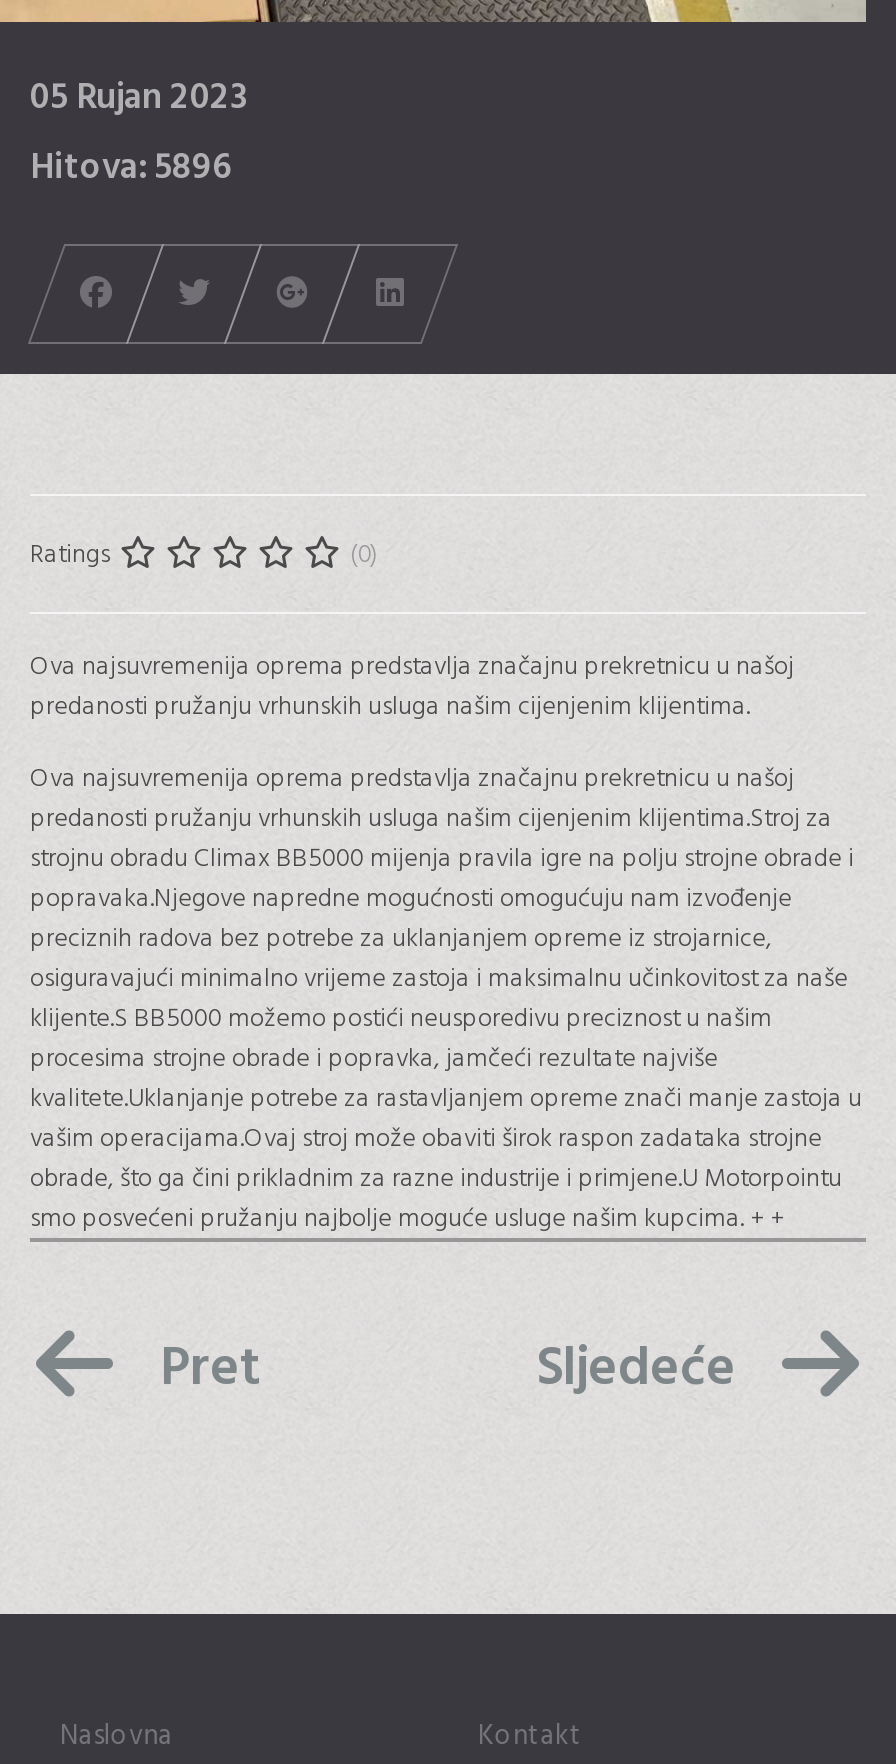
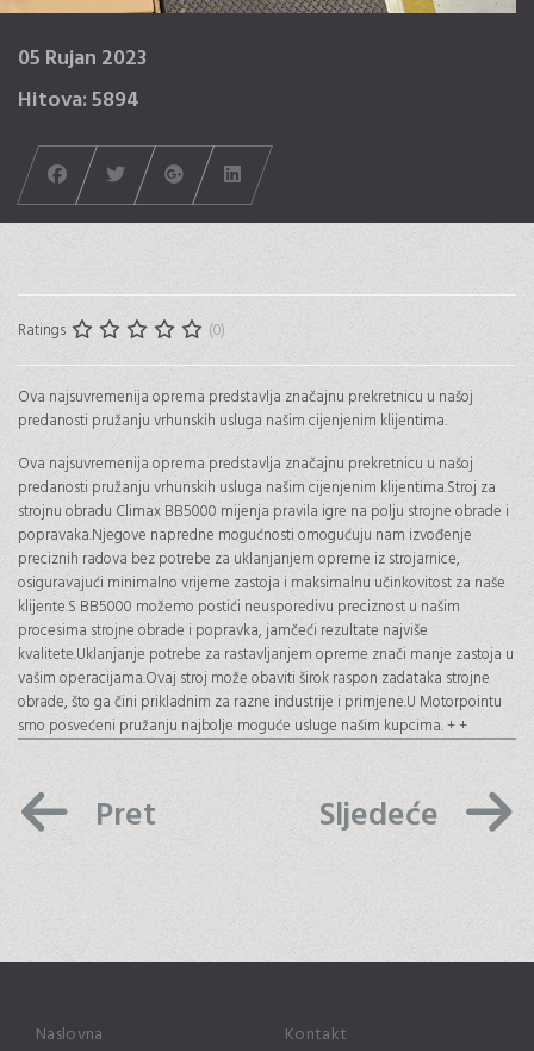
- Hitova: 5896
+ Hitova: 5894
